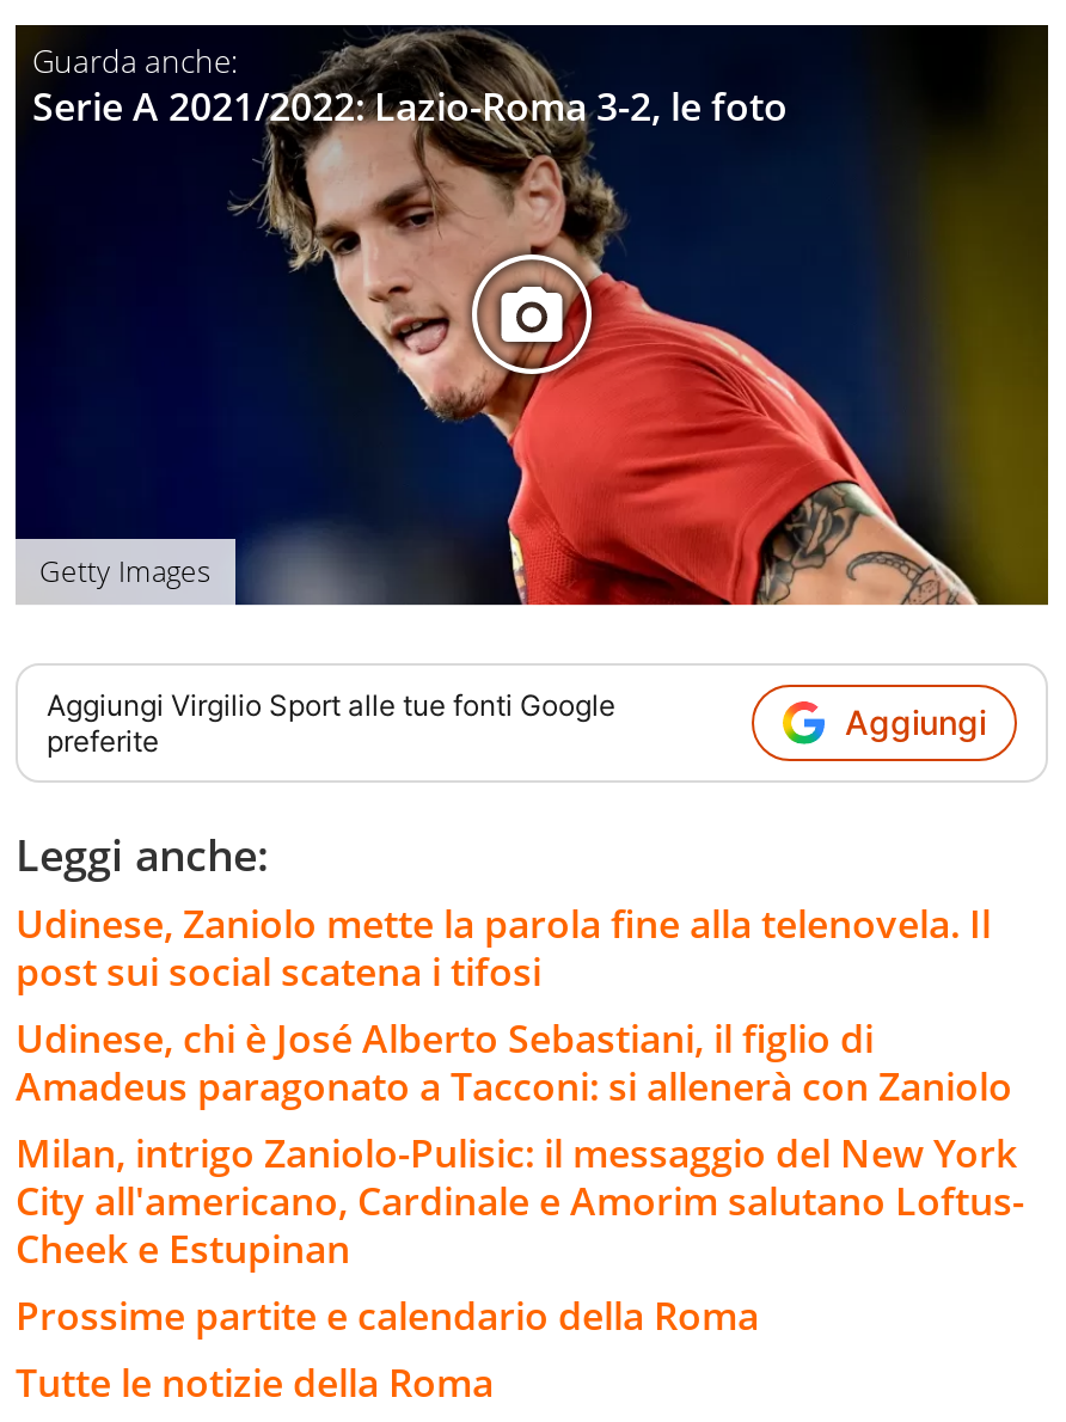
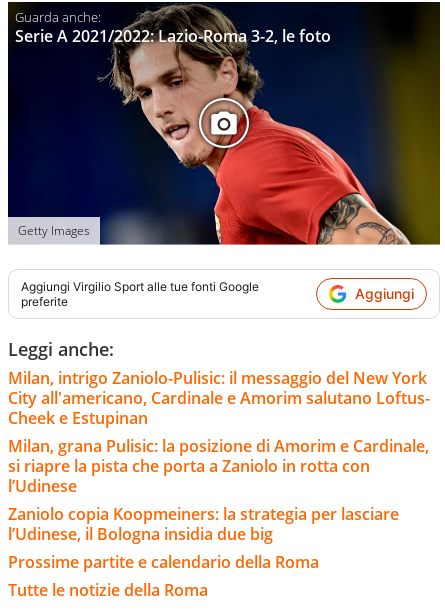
- Udinese, Zaniolo mette la parola fine alla telenovela. Il
- post sui social scatena i tifosi
- Udinese, chi è José Alberto Sebastiani, il figlio di
- Amadeus paragonato a Tacconi: si allenerà con Zaniolo

moved up: Milan, intrigo Zaniolo-Pulisic: il messaggio del New York | City all'americano, Cardinale e Amorim salutano Loftus- | Cheek e Estupinan

+ Milan, grana Pulisic: la posizione di Amorim e Cardinale,
+ si riapre la pista che porta a Zaniolo in rotta con
+ l’Udinese
+ Zaniolo copia Koopmeiners: la strategia per lasciare
+ l’Udinese, il Bologna insidia due big
